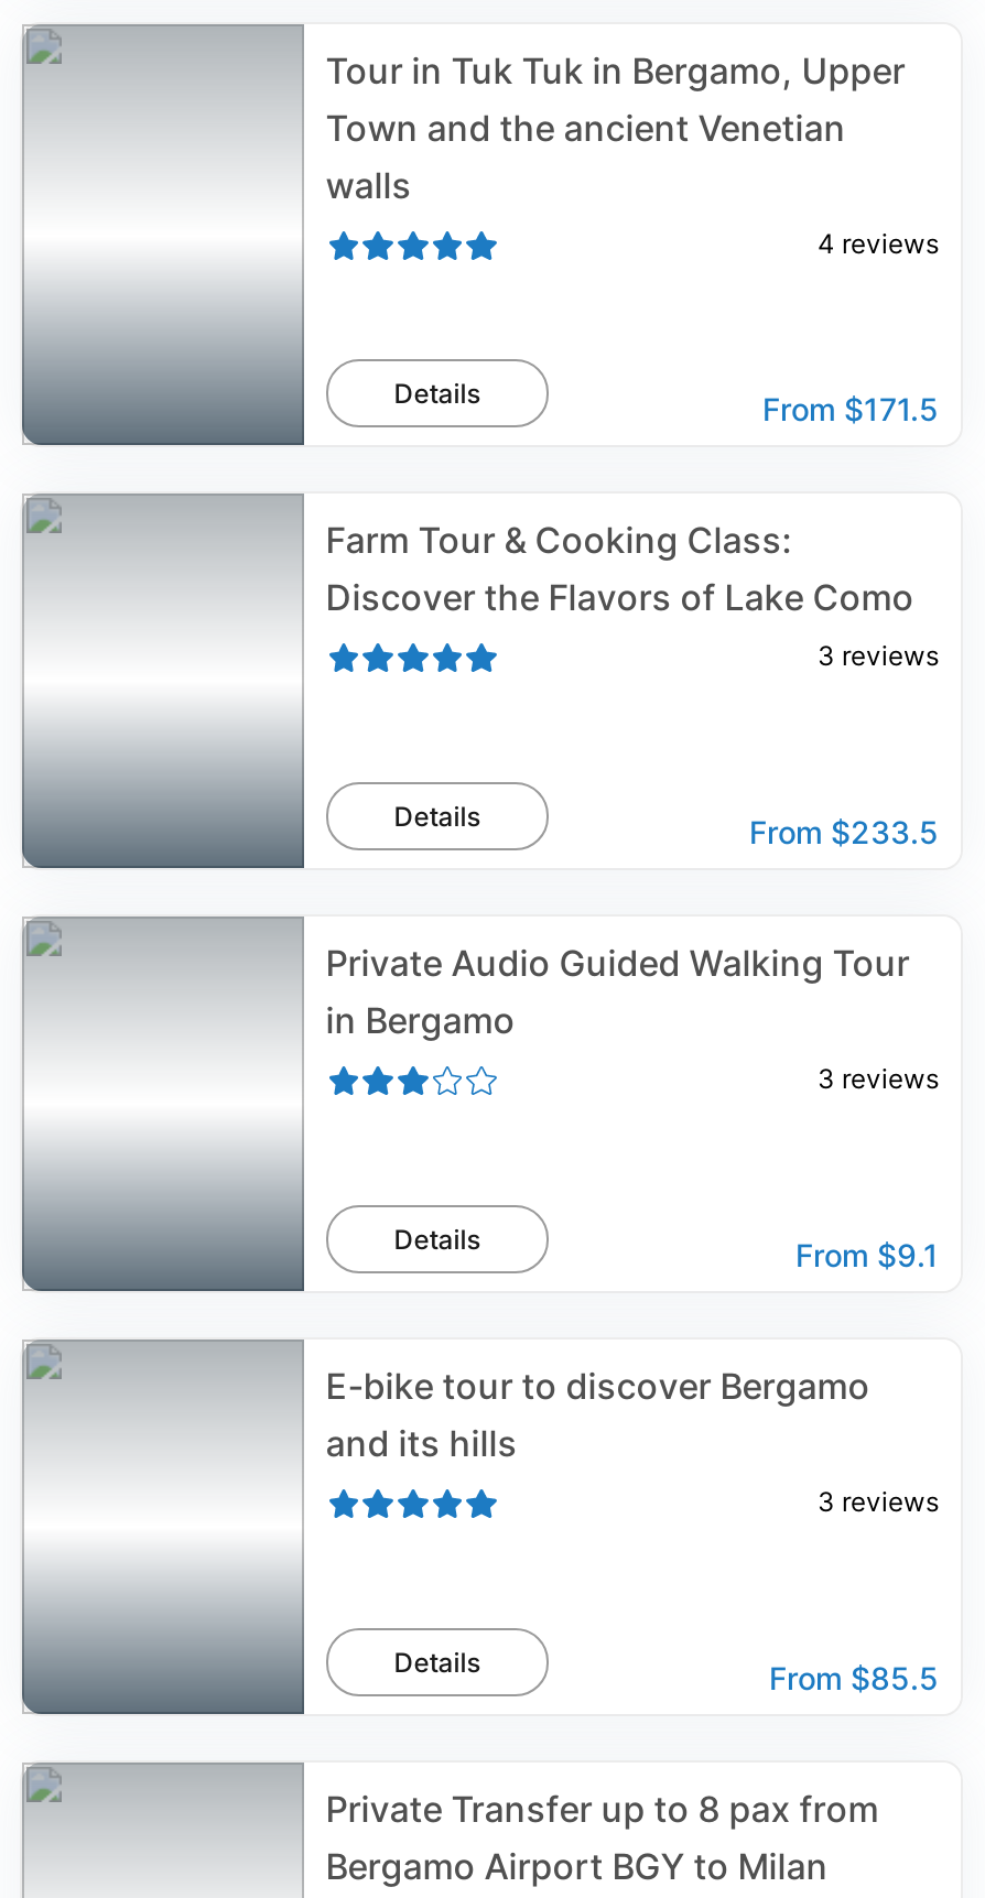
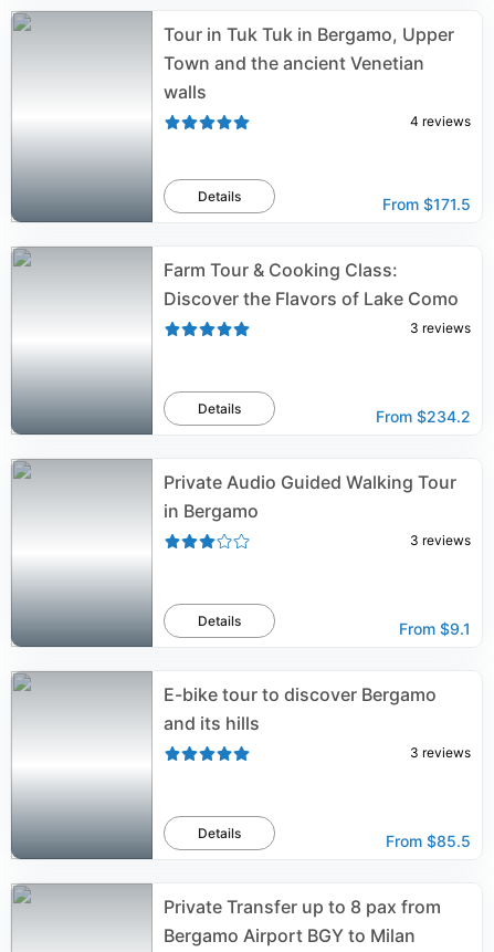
- From $233.5
+ From $234.2
